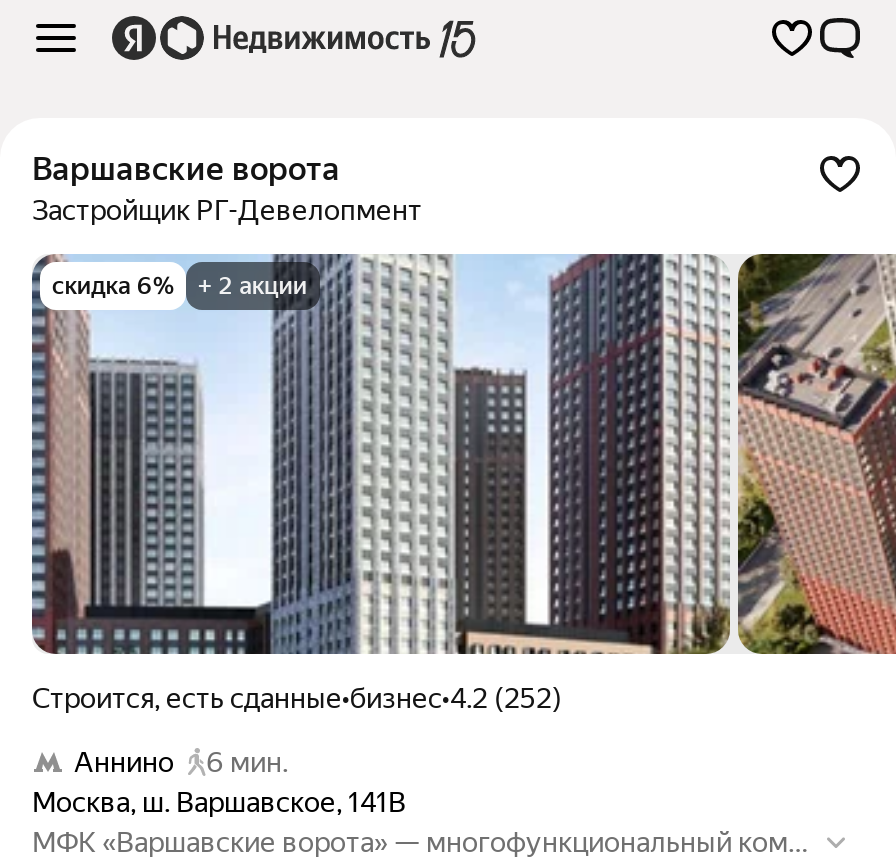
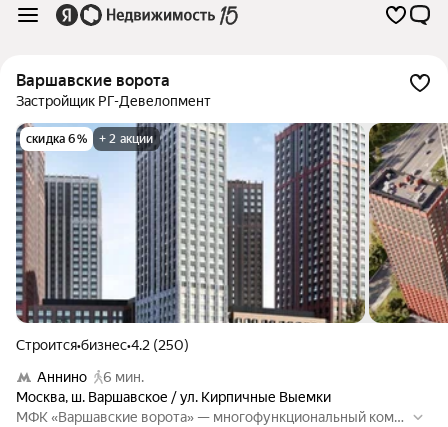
- Строится, есть сданные•бизнес•4.2 (252)
+ Строится•бизнес•4.2 (250)

- Москва, ш. Варшавское, 141В
+ Москва, ш. Варшавское / ул. Кирпичные Выемки
